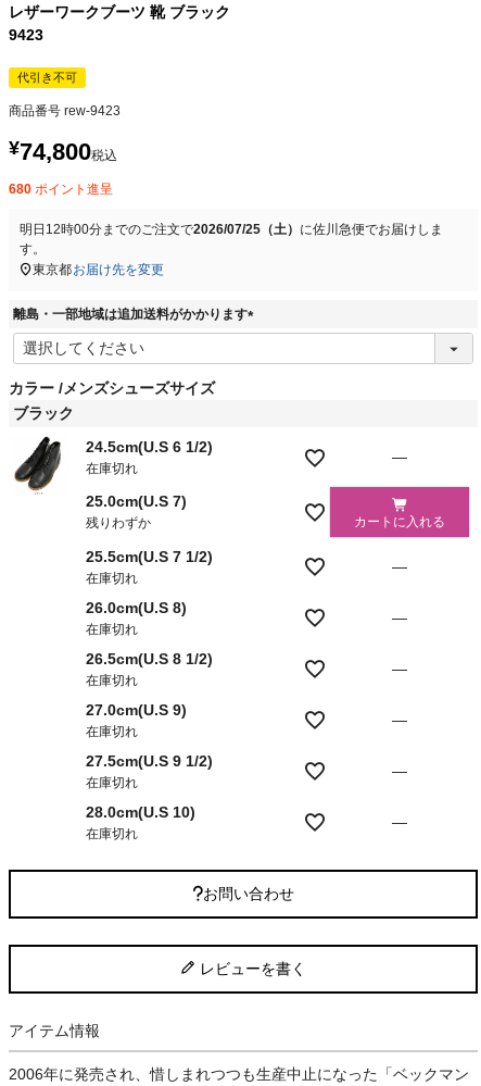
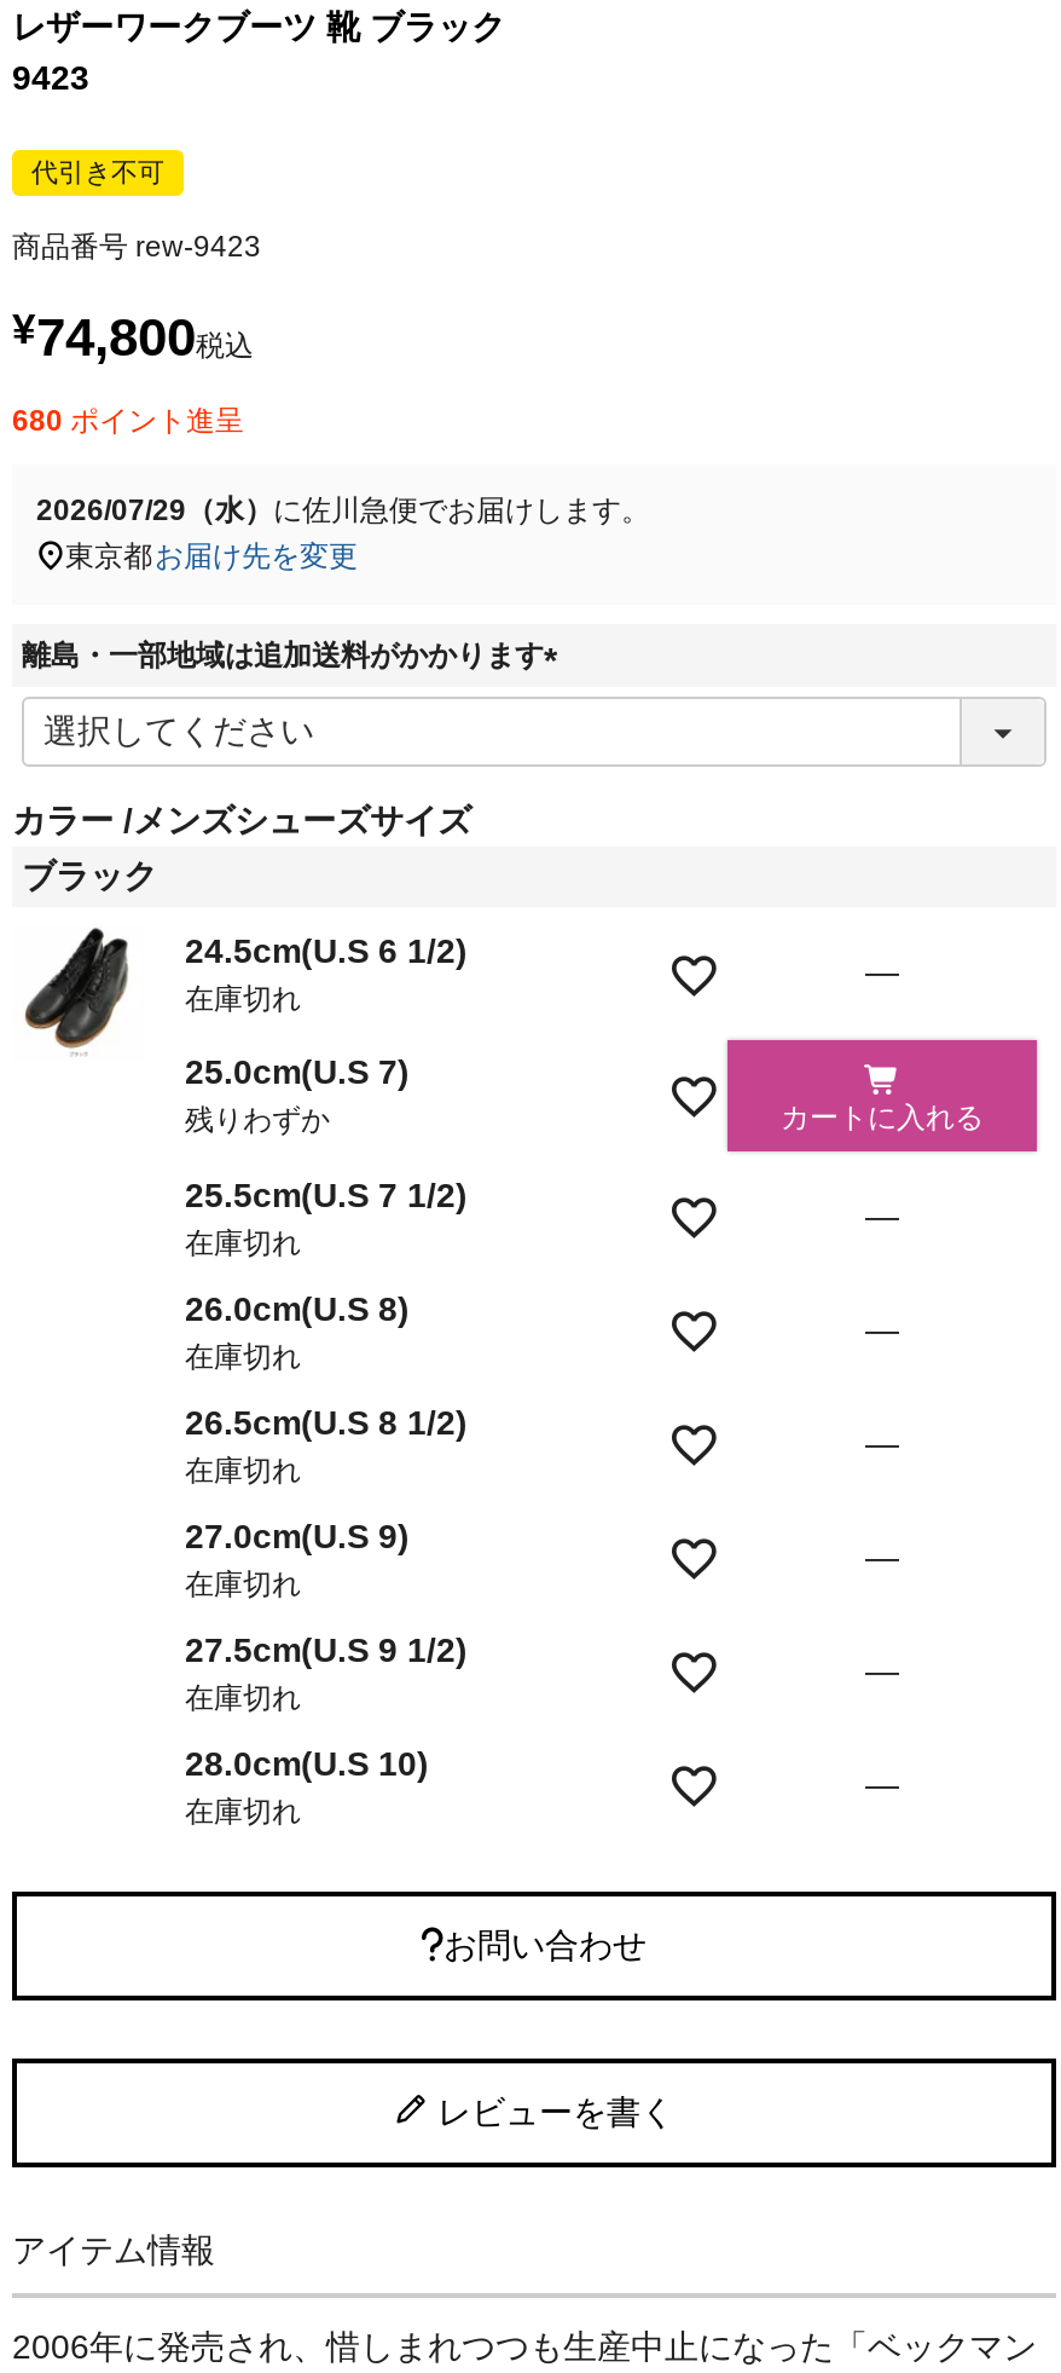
- 明日12時00分までのご注文で2026/07/25（土）に佐川急便でお届けしま
- す。
+ 2026/07/29（水）に佐川急便でお届けします。
